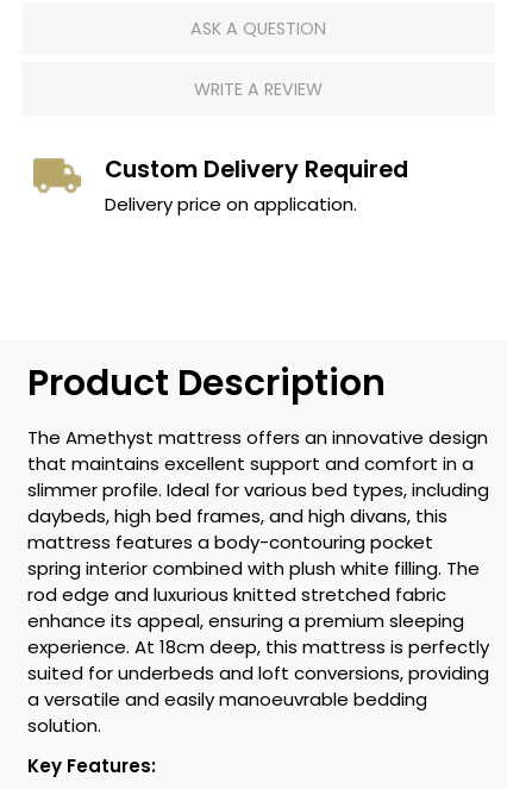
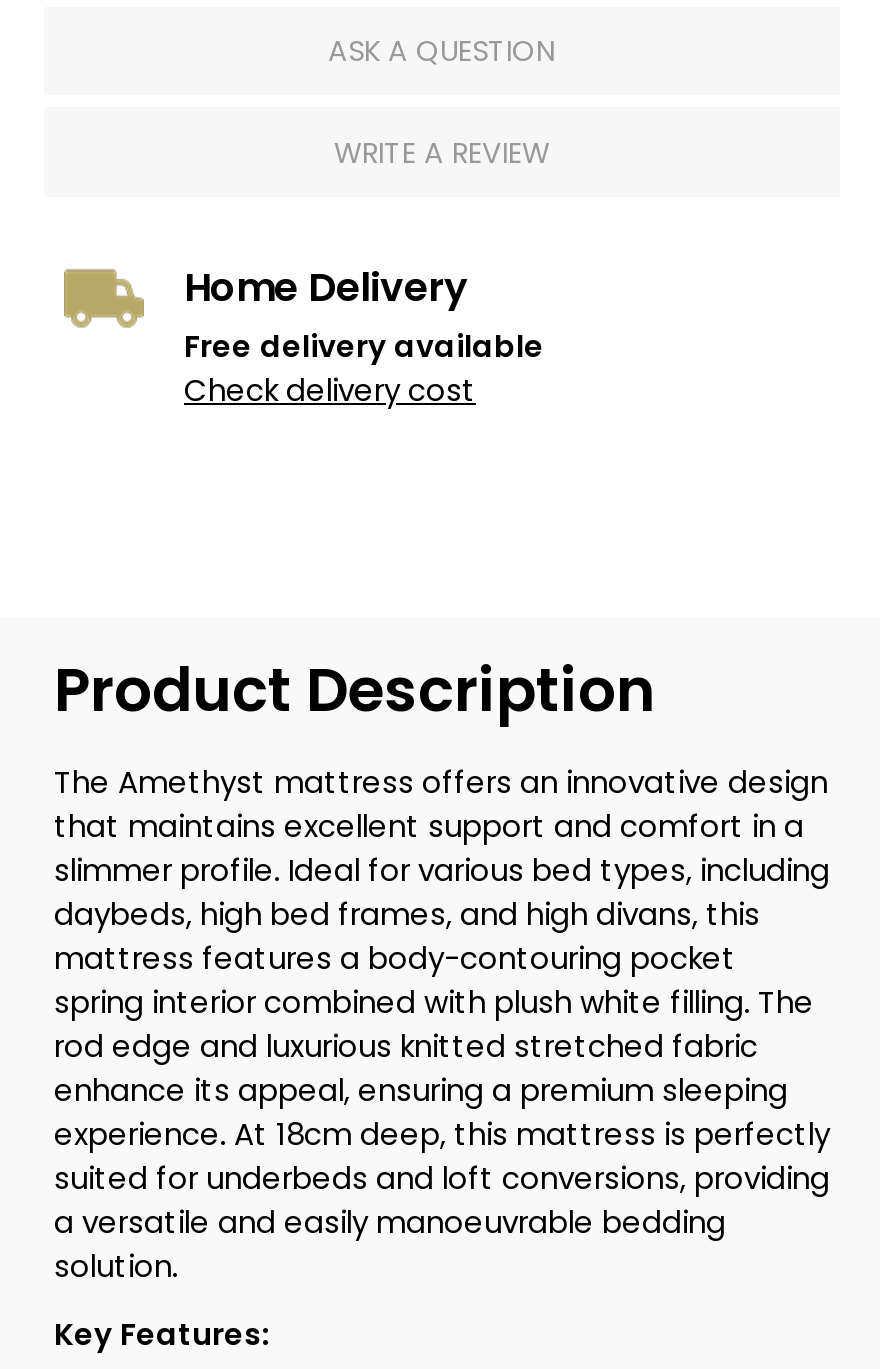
- Custom Delivery Required
- Delivery price on application.
+ Home Delivery
+ Free delivery available
+ Check delivery cost
